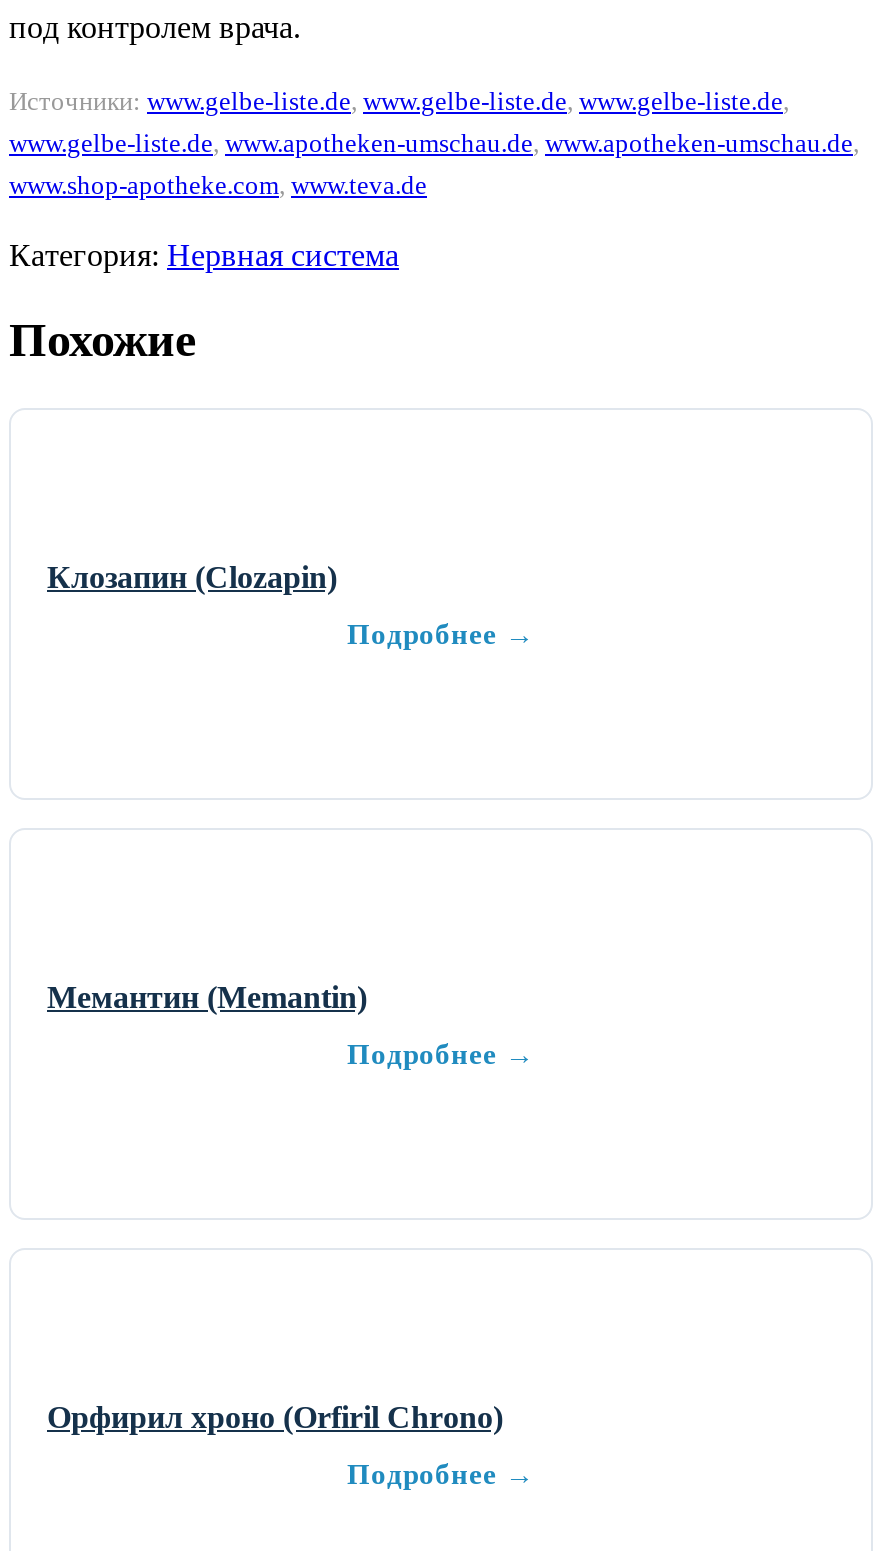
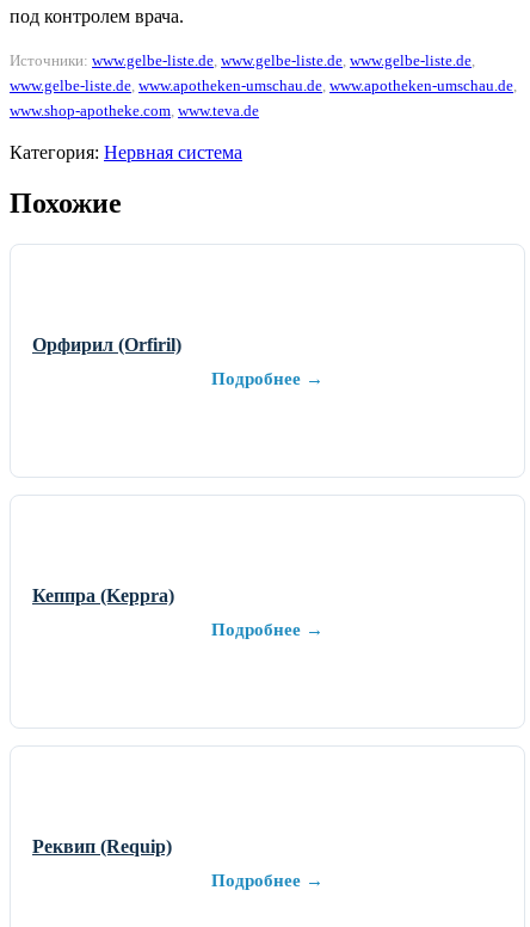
- Клозапин (Clozapin)
+ Орфирил (Orfiril)

- Мемантин (Memantin)
+ Кеппра (Keppra)

- Орфирил хроно (Orfiril Chrono)
+ Реквип (Requip)
